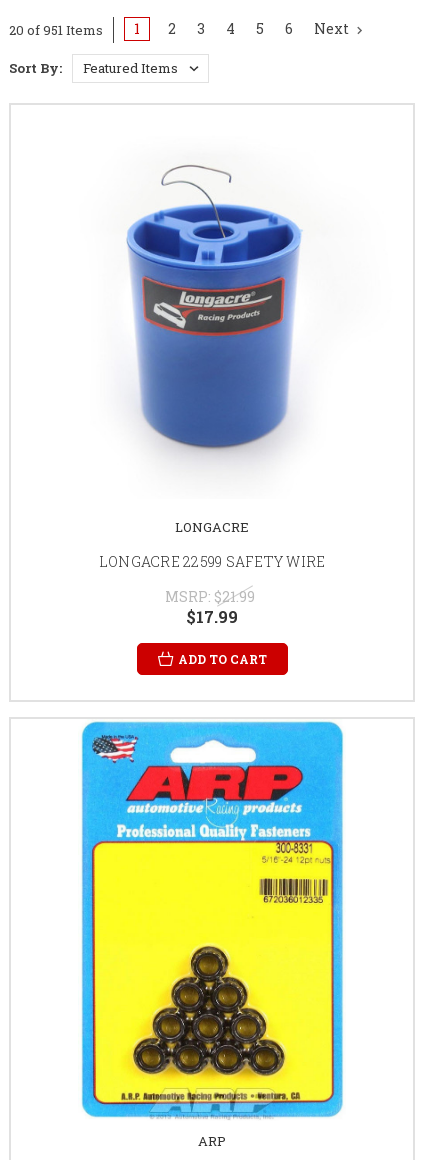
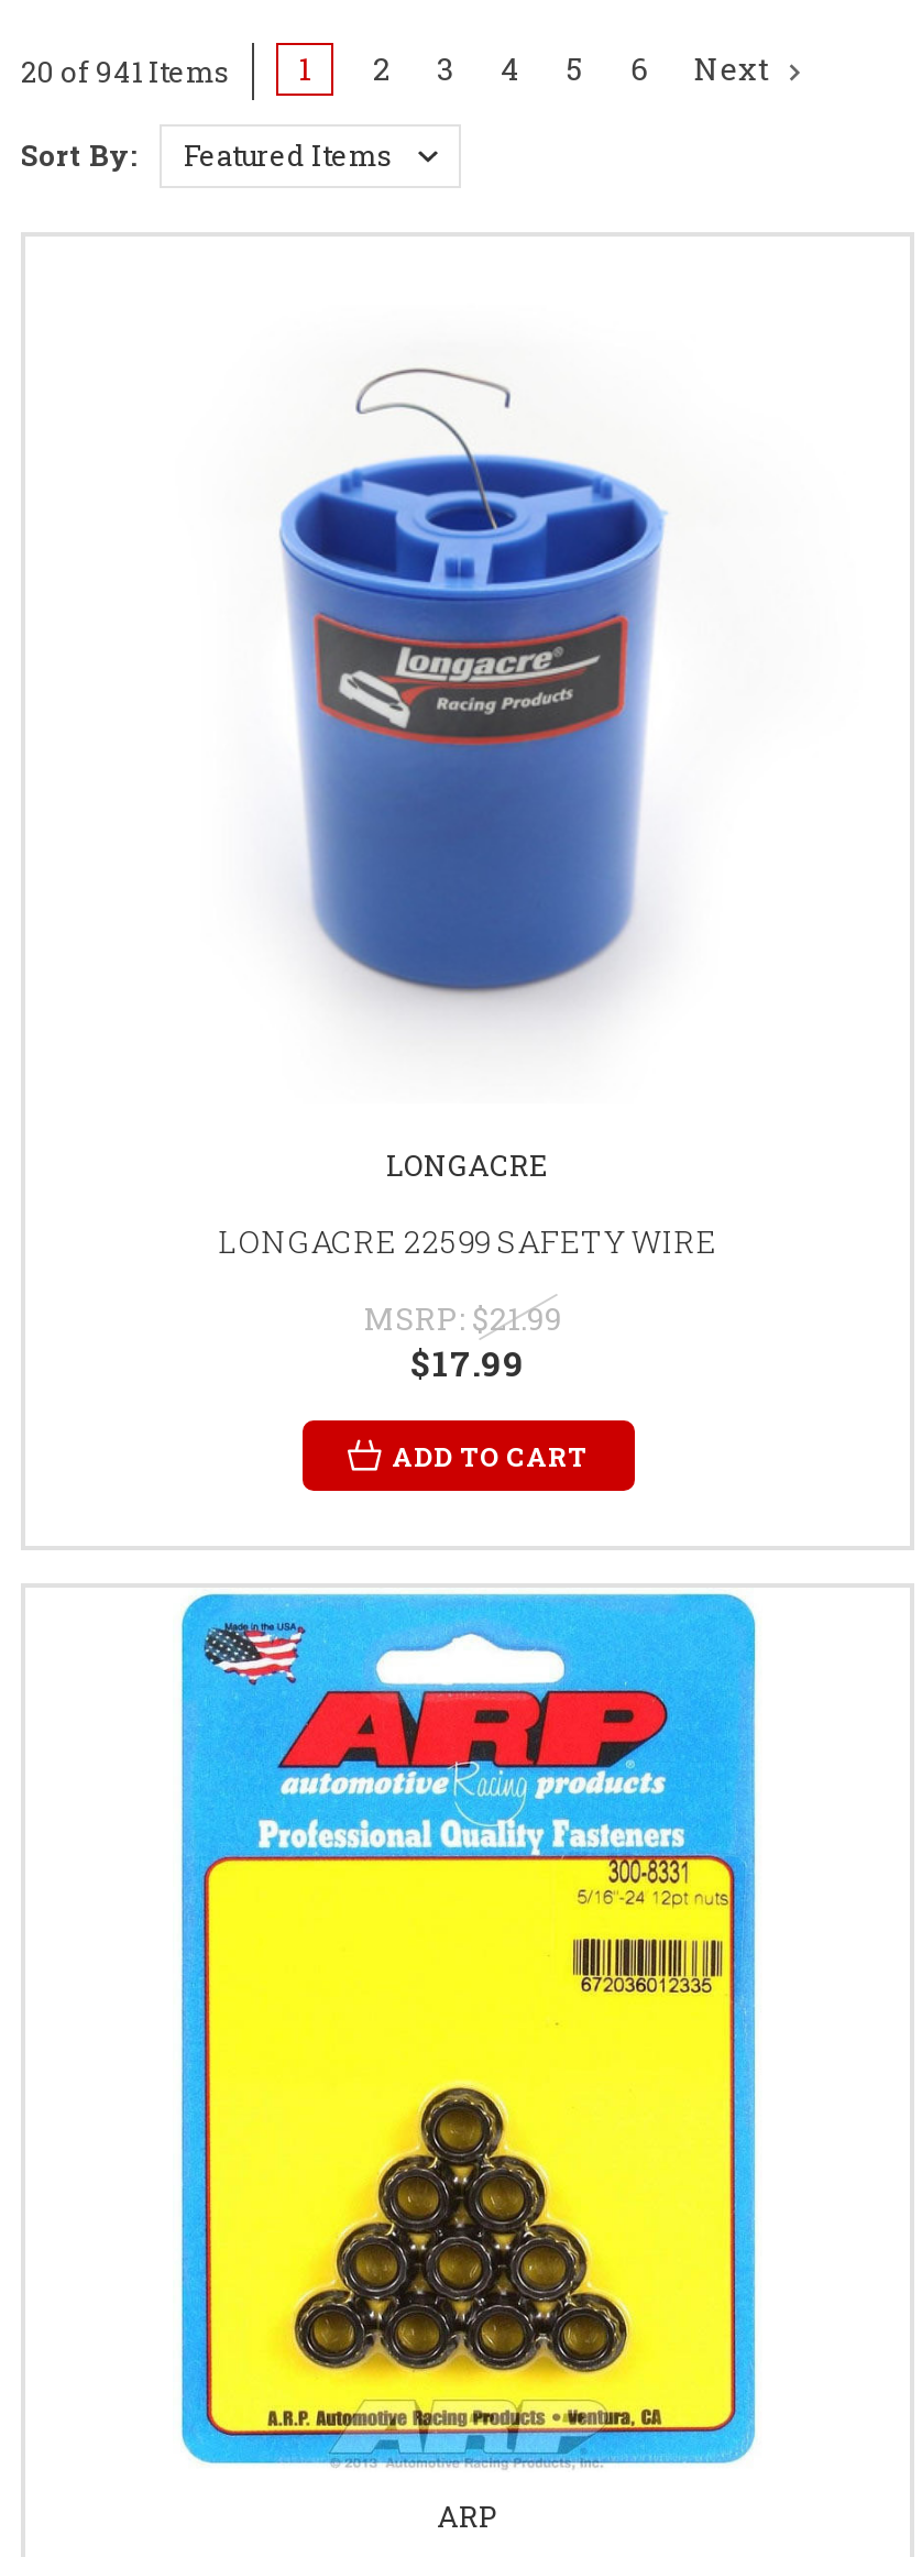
- 20 of 951 Items 1 2 3 4 5 6 Next
+ 20 of 941 Items 1 2 3 4 5 6 Next
